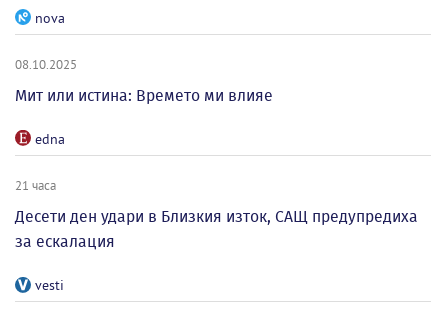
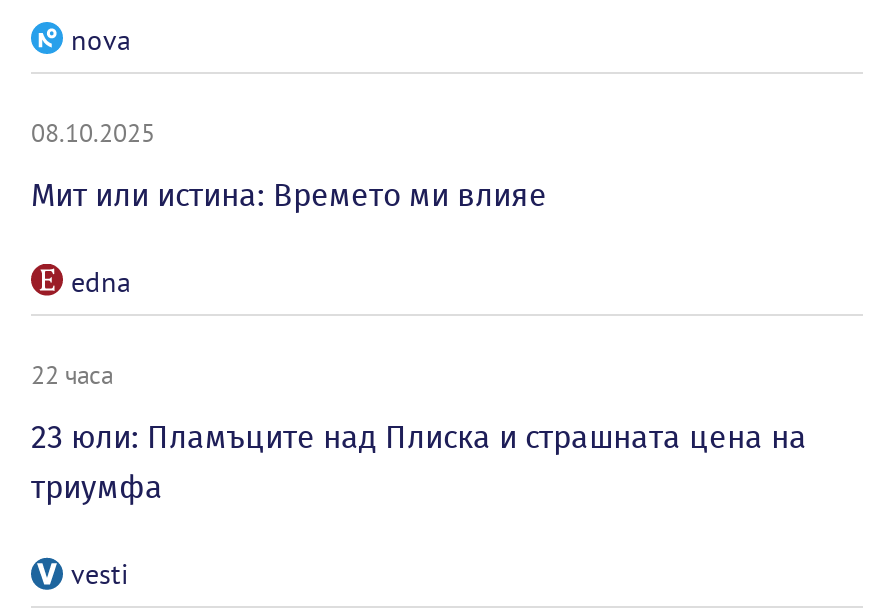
- 21 часа
+ 22 часа

- Десети ден удари в Близкия изток, САЩ предупредиха
- за ескалация
+ 23 юли: Пламъците над Плиска и страшната цена на
+ триумфа
